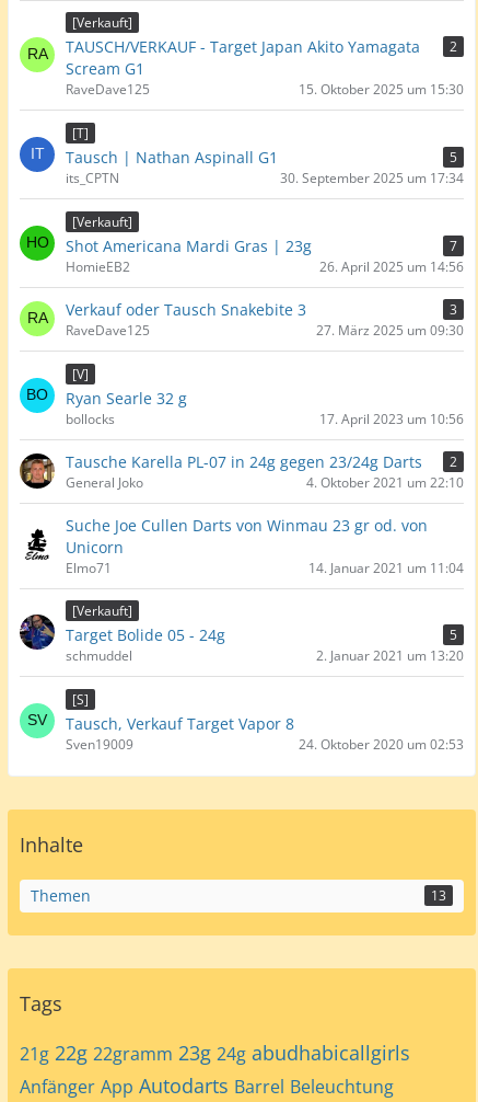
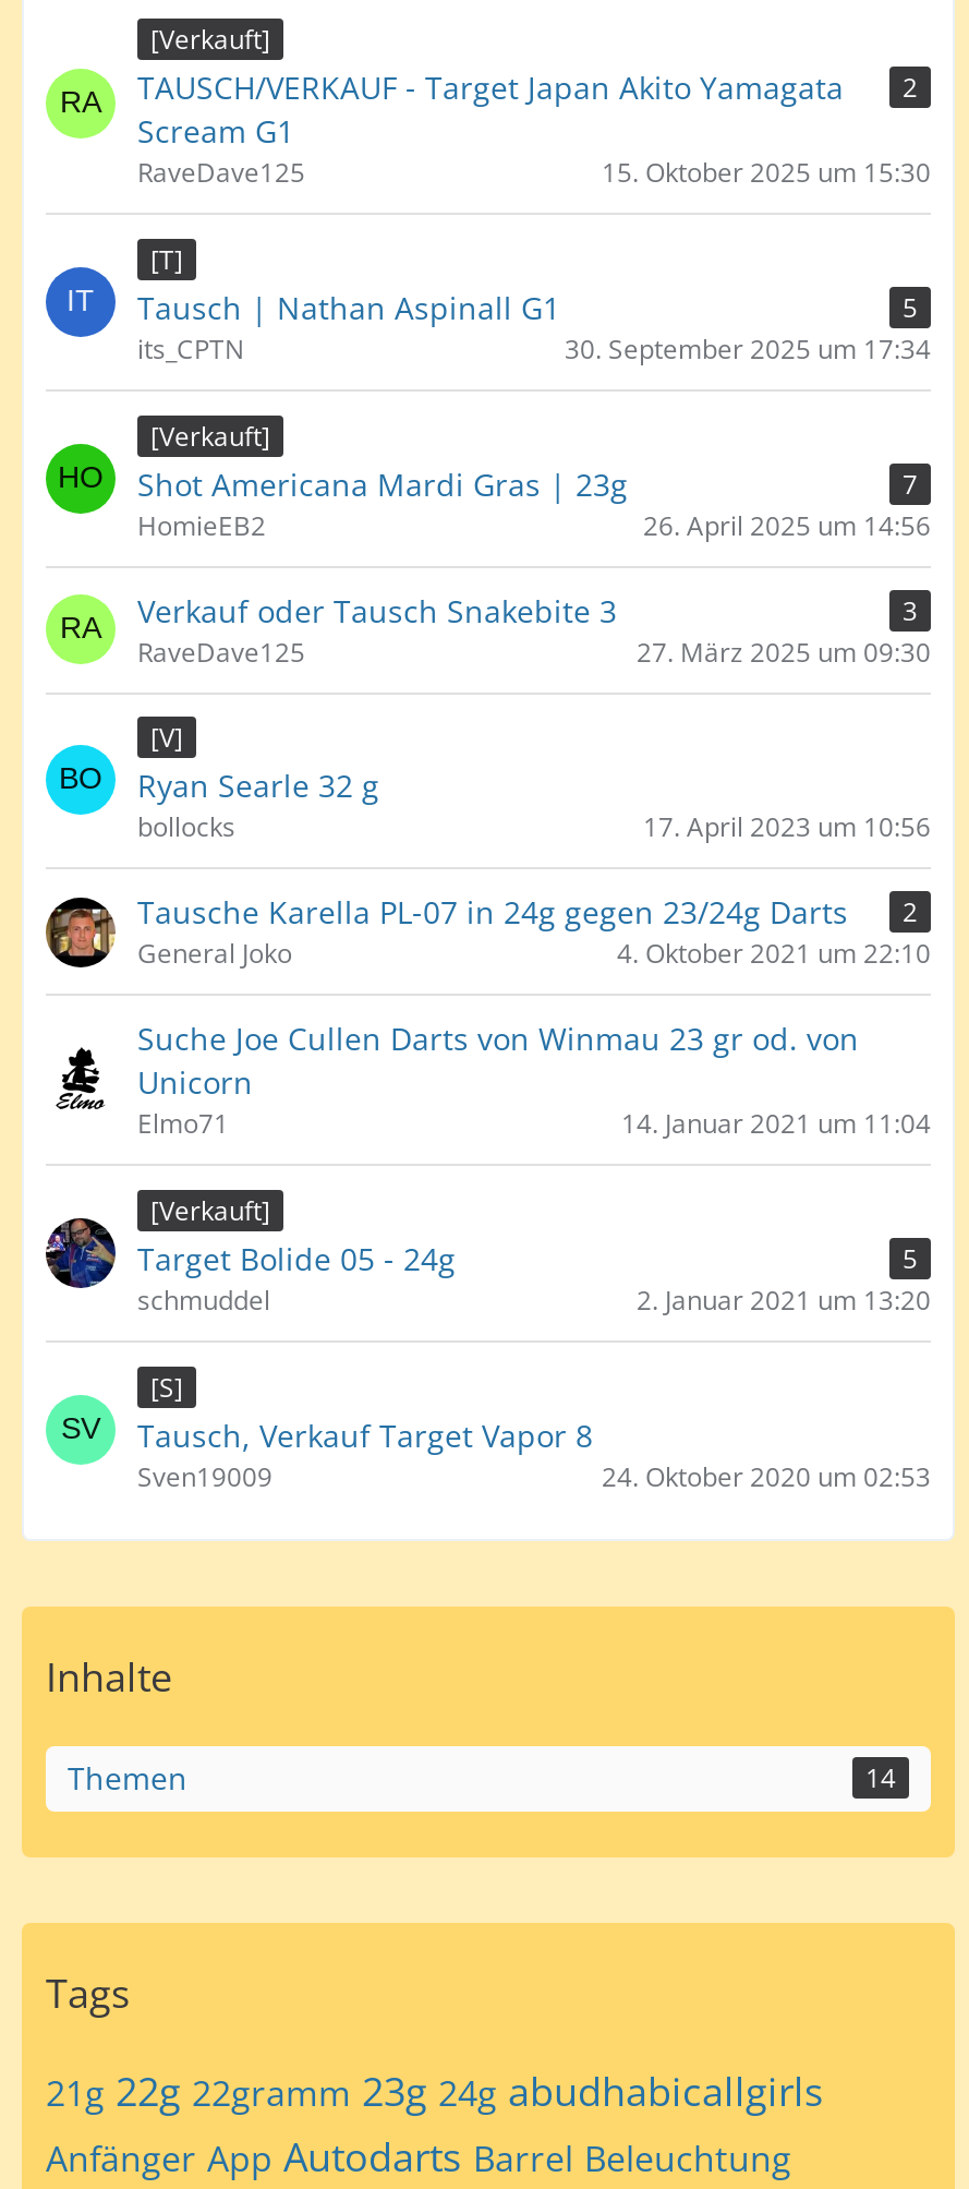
- 13
+ 14
